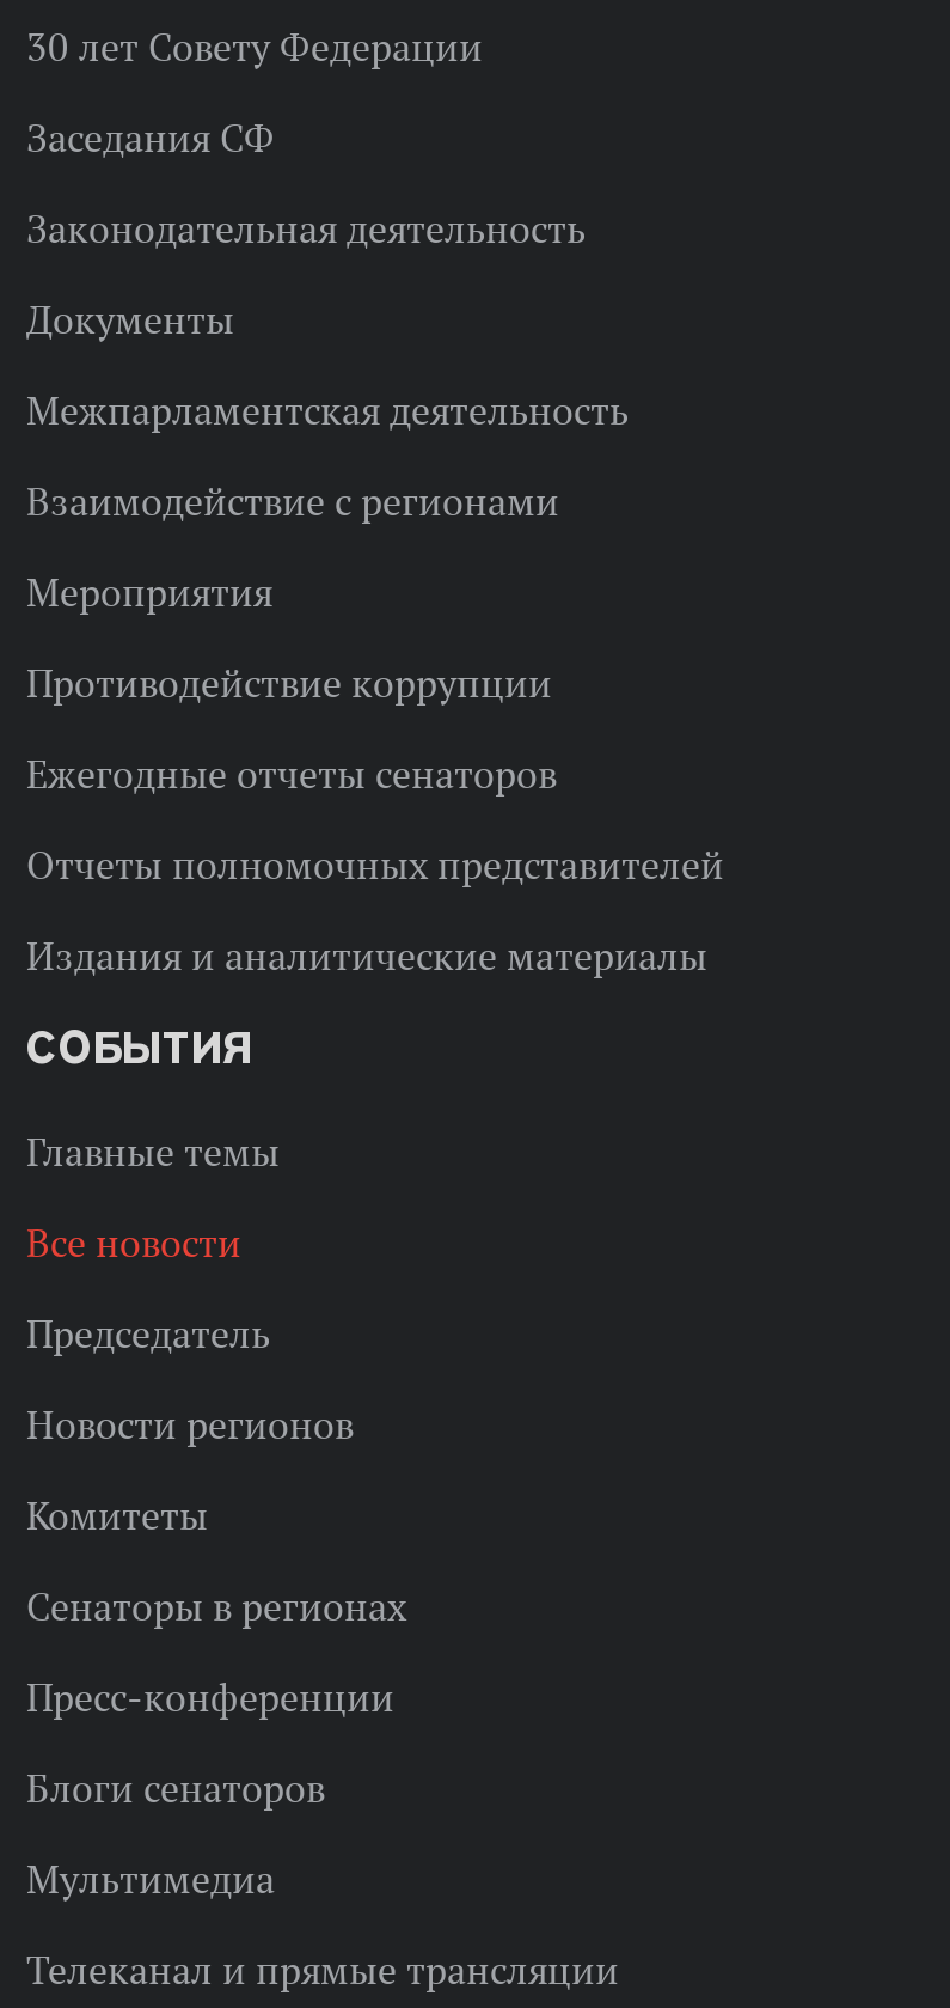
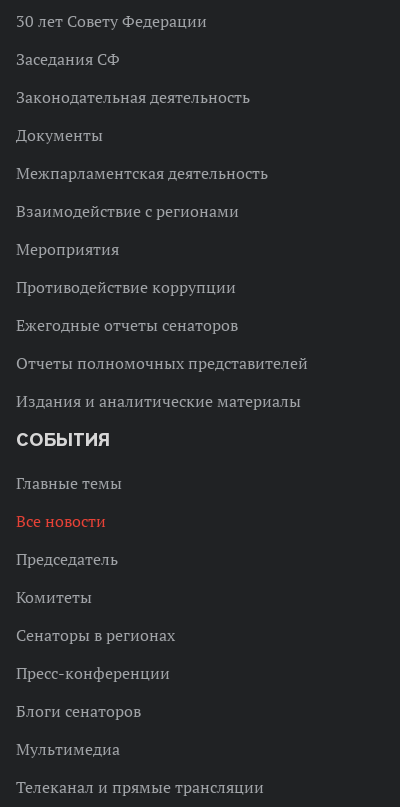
- Новости регионов
